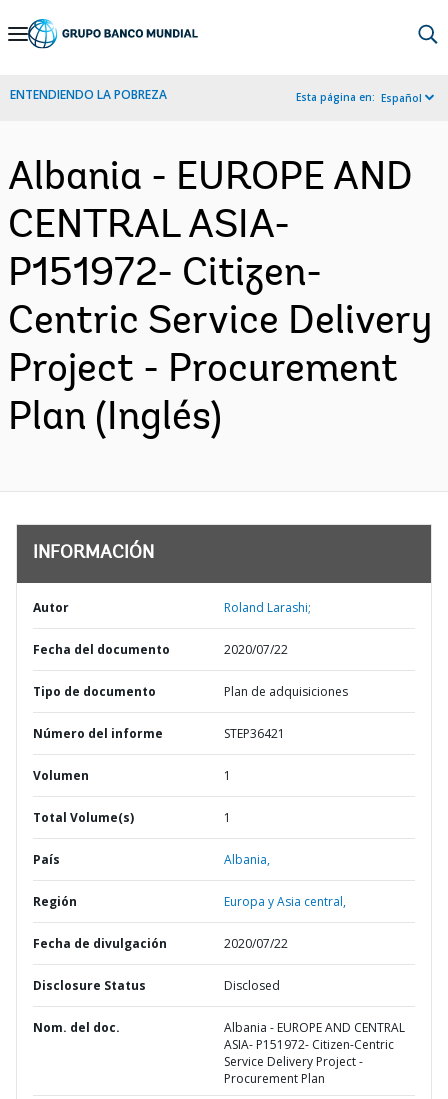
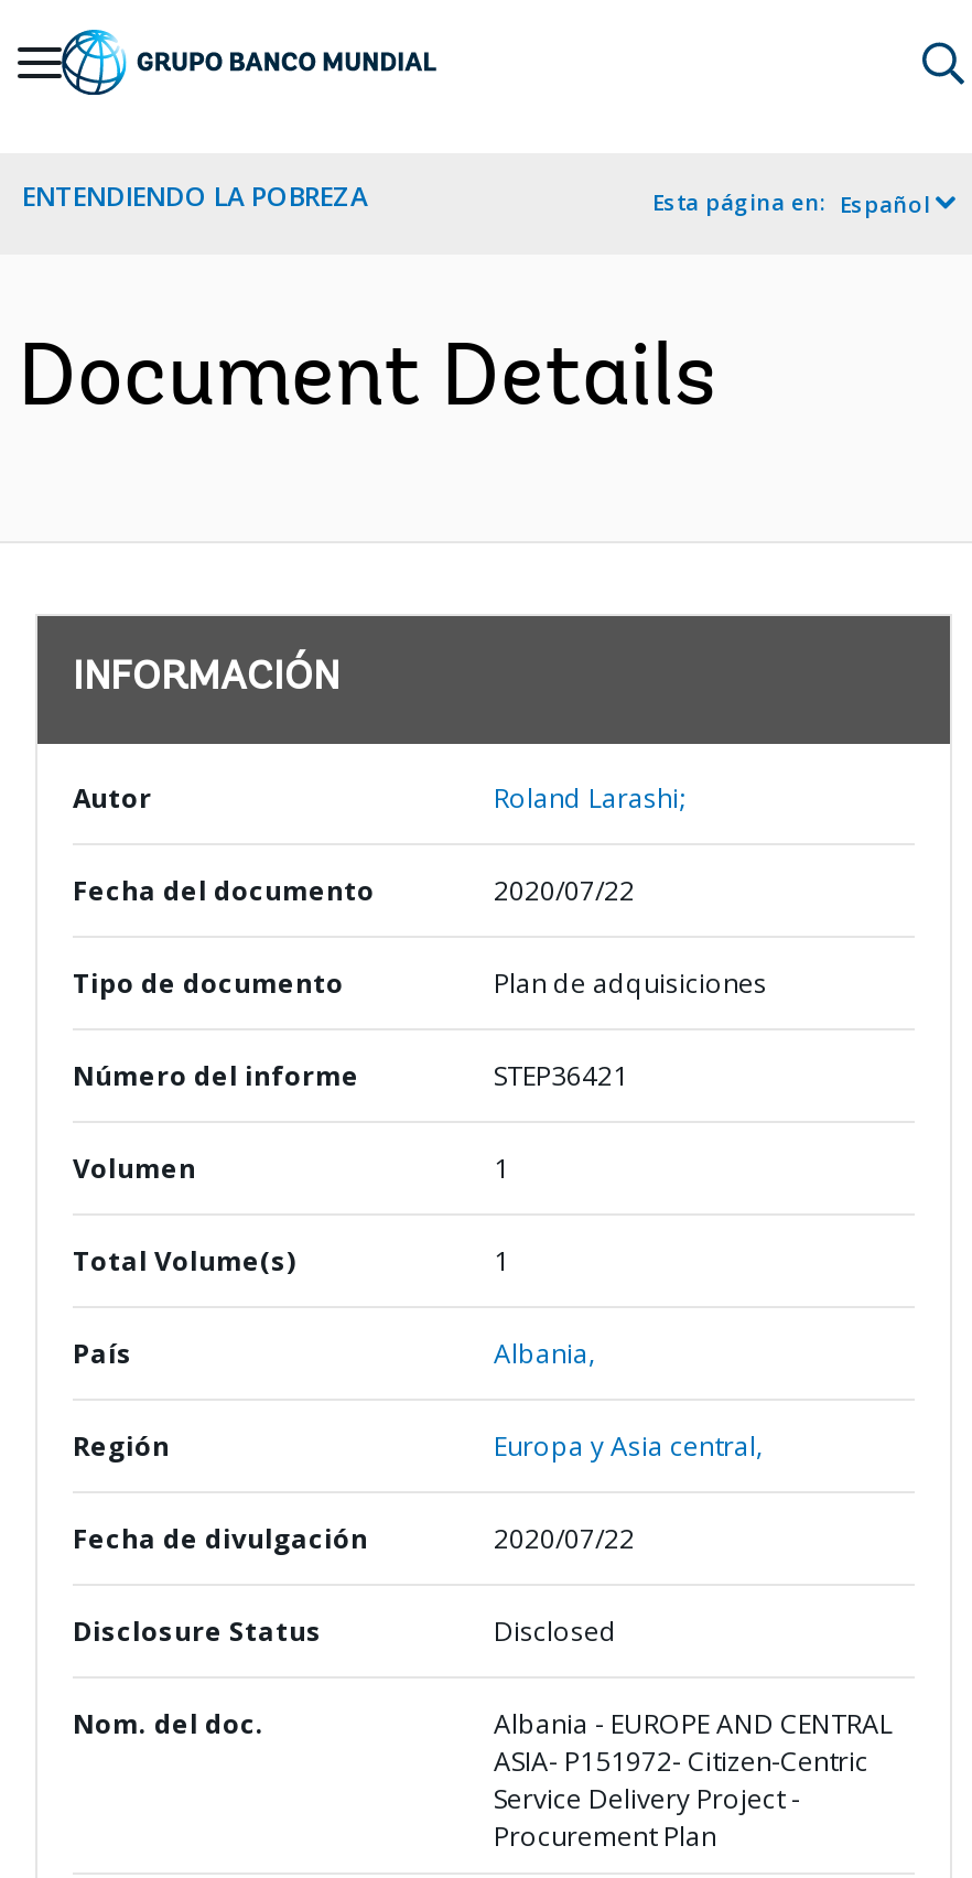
- Albania - EUROPE AND
- CENTRAL ASIA-
- P151972- Citizen-
- Centric Service Delivery
- Project - Procurement
- Plan (Inglés)
+ Document Details
